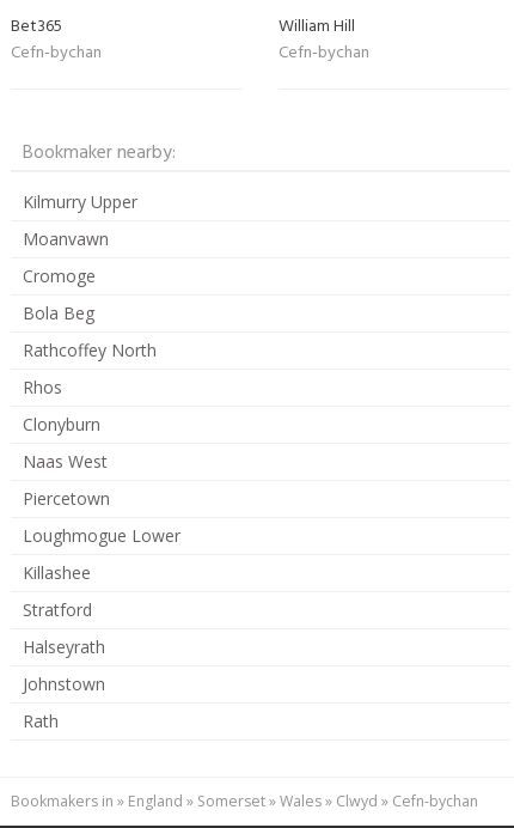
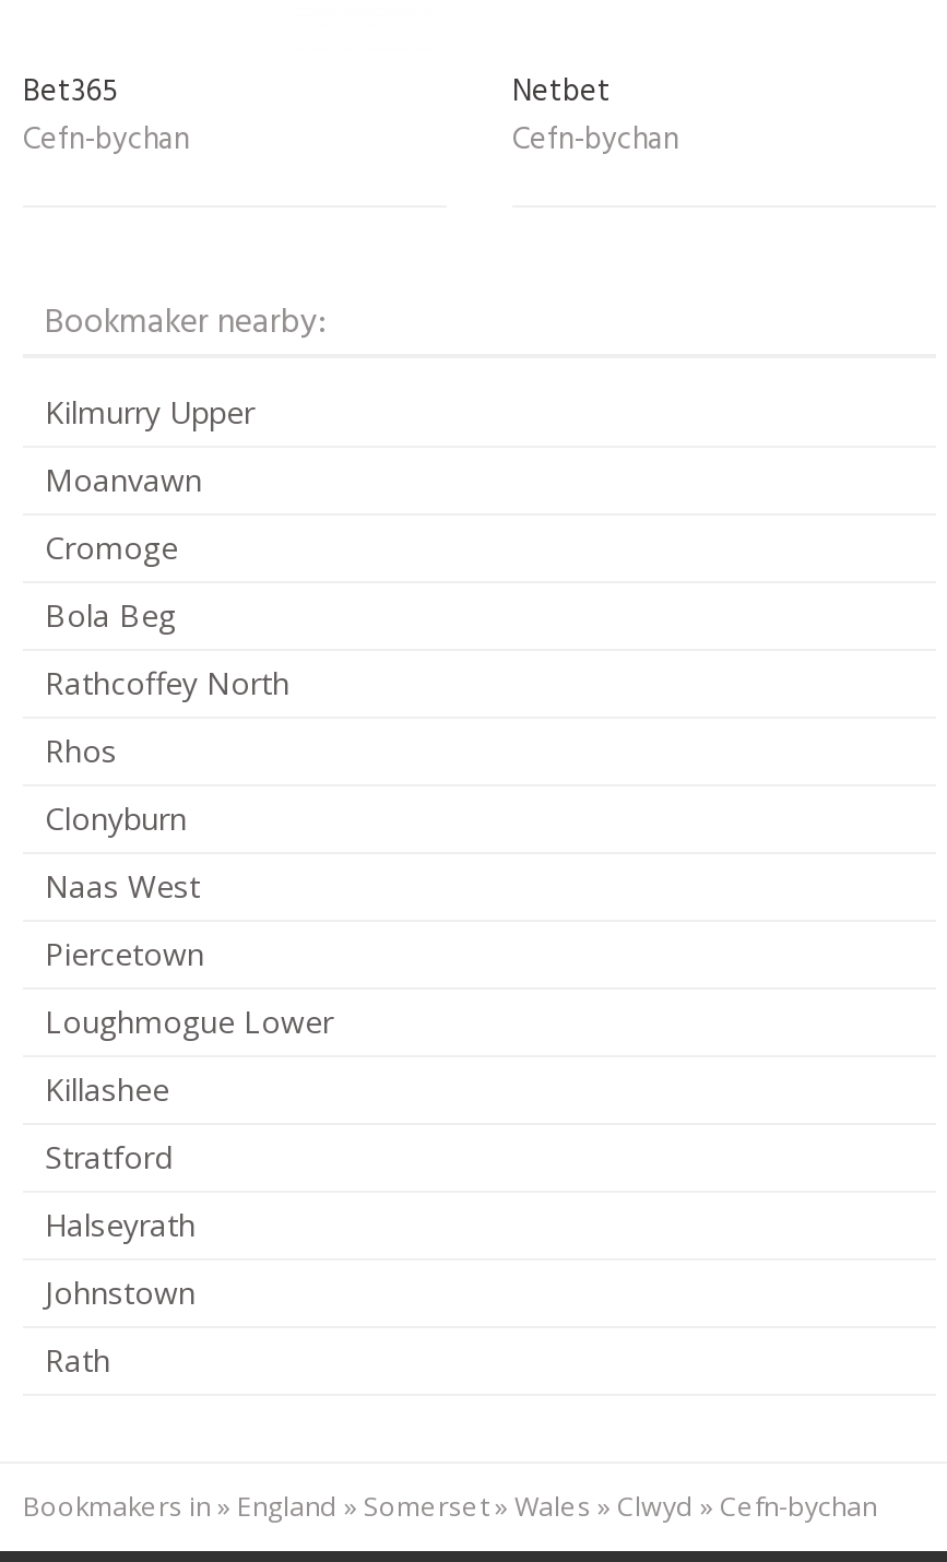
- William Hill
+ Netbet
